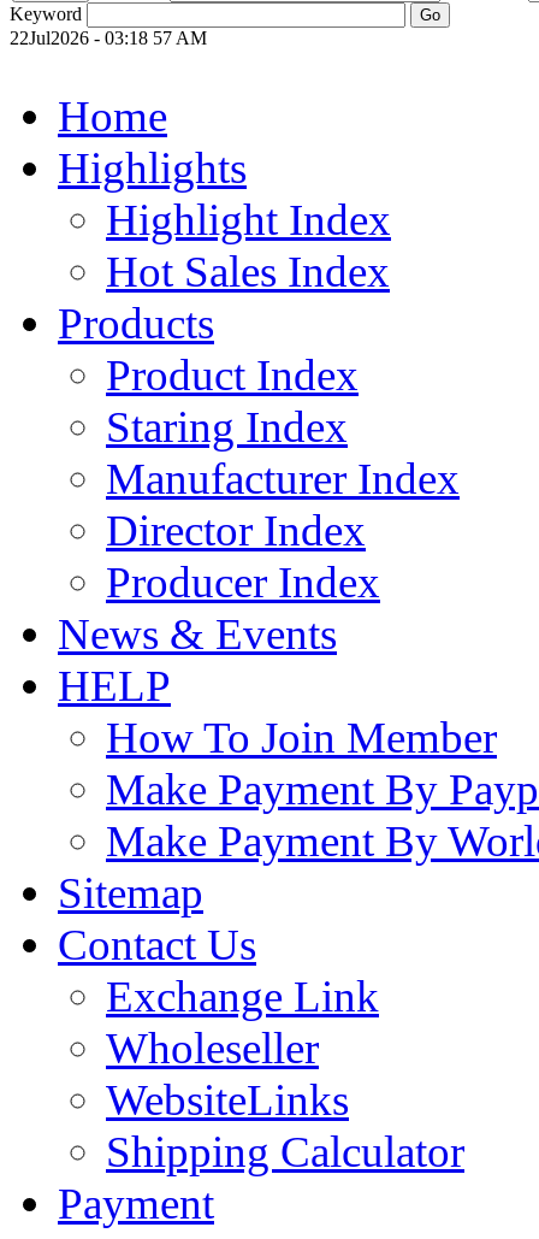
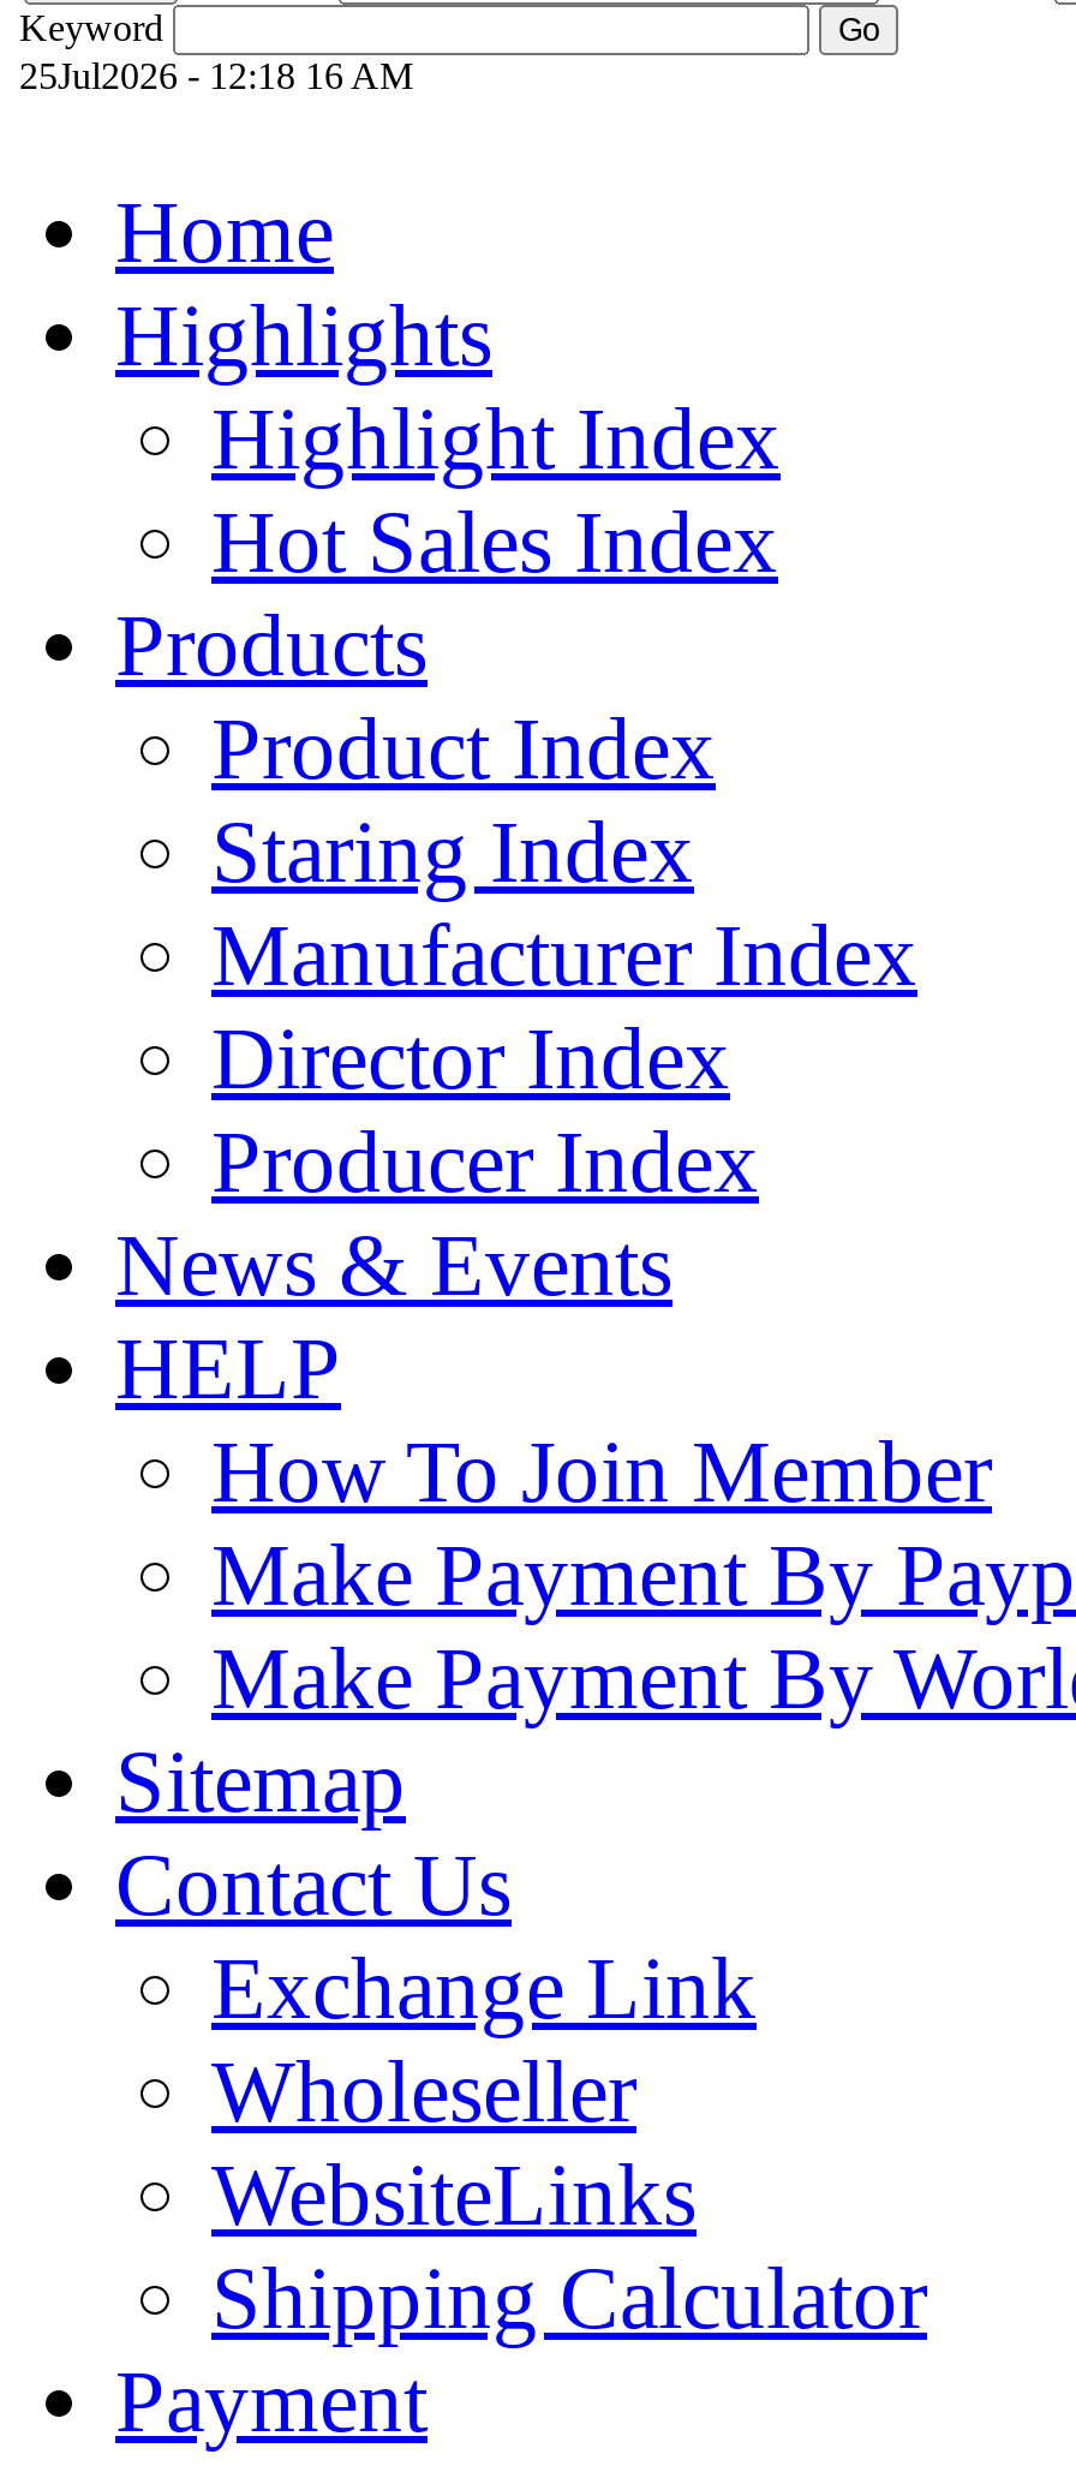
- 22Jul2026 - 03:18 57 AM
+ 25Jul2026 - 12:18 16 AM
